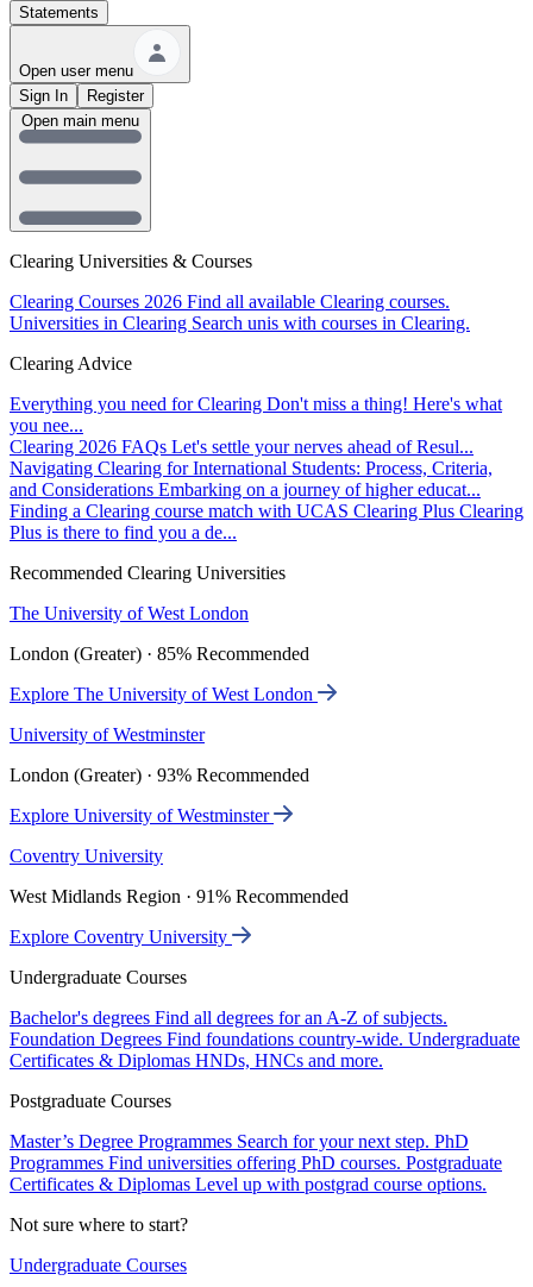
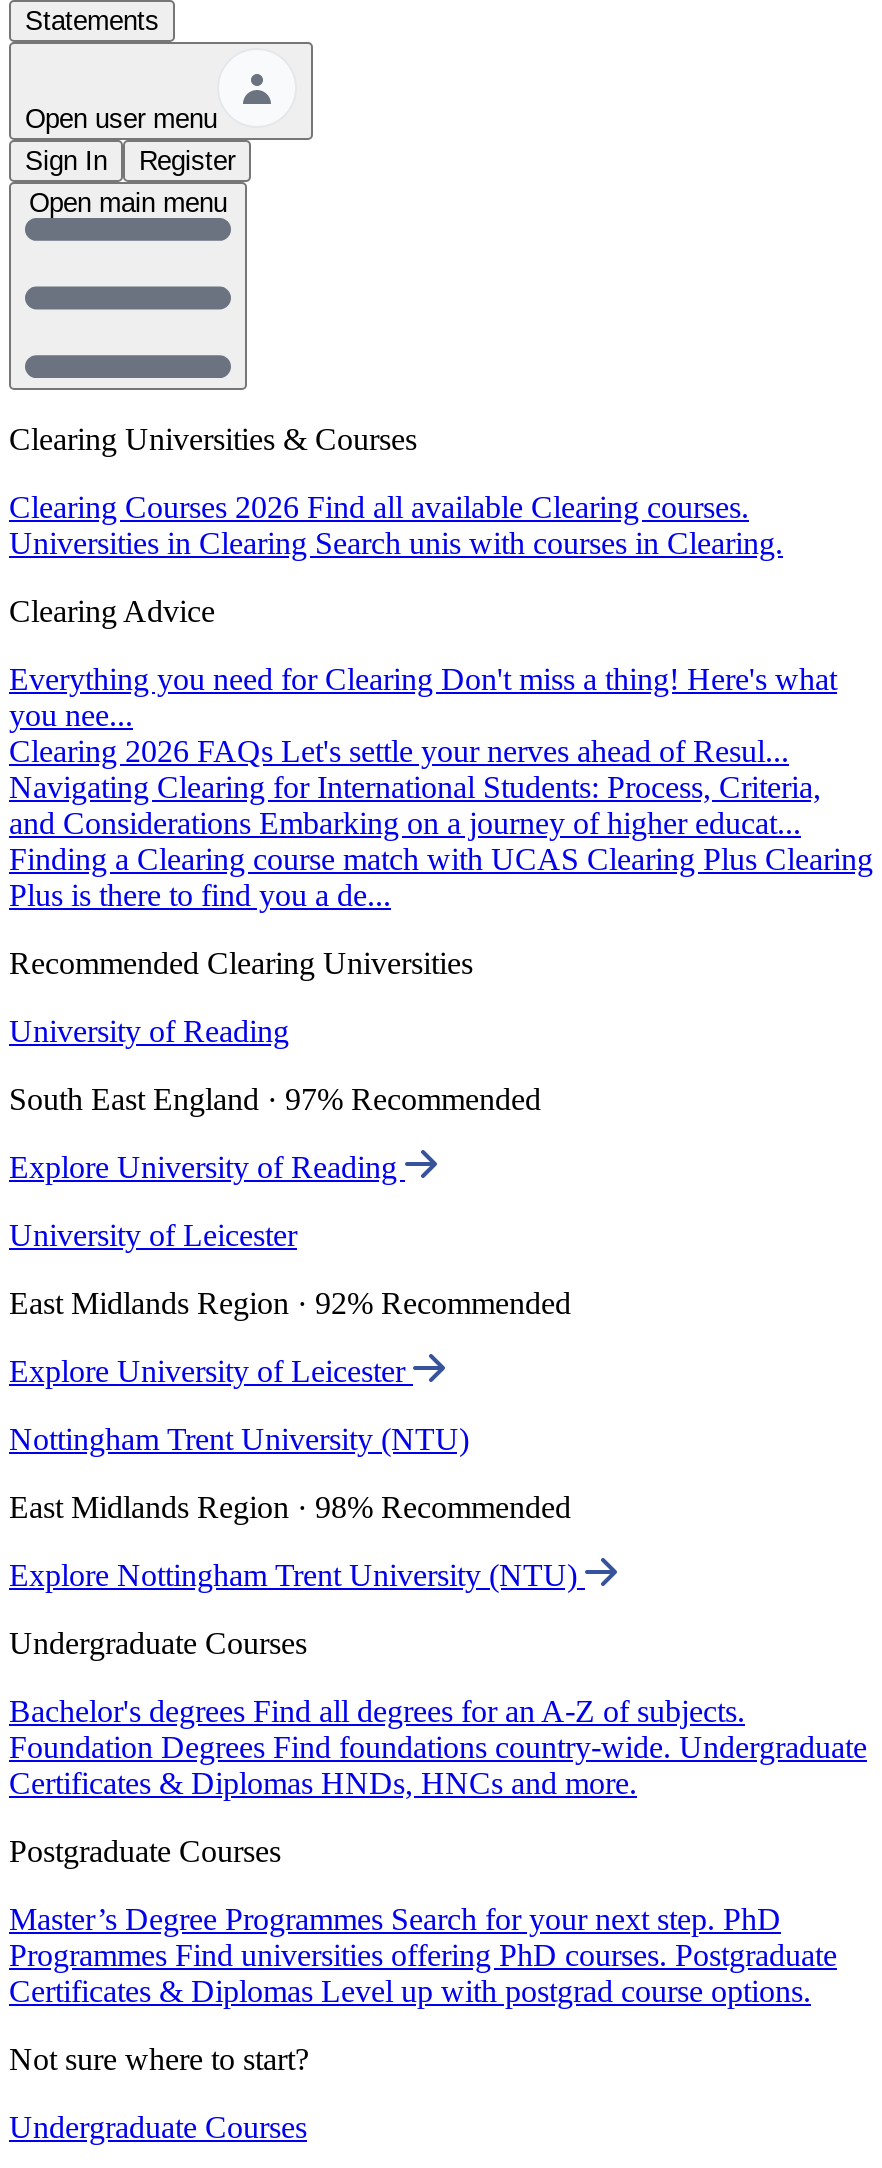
- The University of West London
+ University of Reading

- London (Greater) · 85% Recommended
+ South East England · 97% Recommended

- Explore The University of West London
+ Explore University of Reading

- University of Westminster
+ University of Leicester

- London (Greater) · 93% Recommended
+ East Midlands Region · 92% Recommended

- Explore University of Westminster
+ Explore University of Leicester

- Coventry University
+ Nottingham Trent University (NTU)

- West Midlands Region · 91% Recommended
+ East Midlands Region · 98% Recommended

- Explore Coventry University
+ Explore Nottingham Trent University (NTU)
